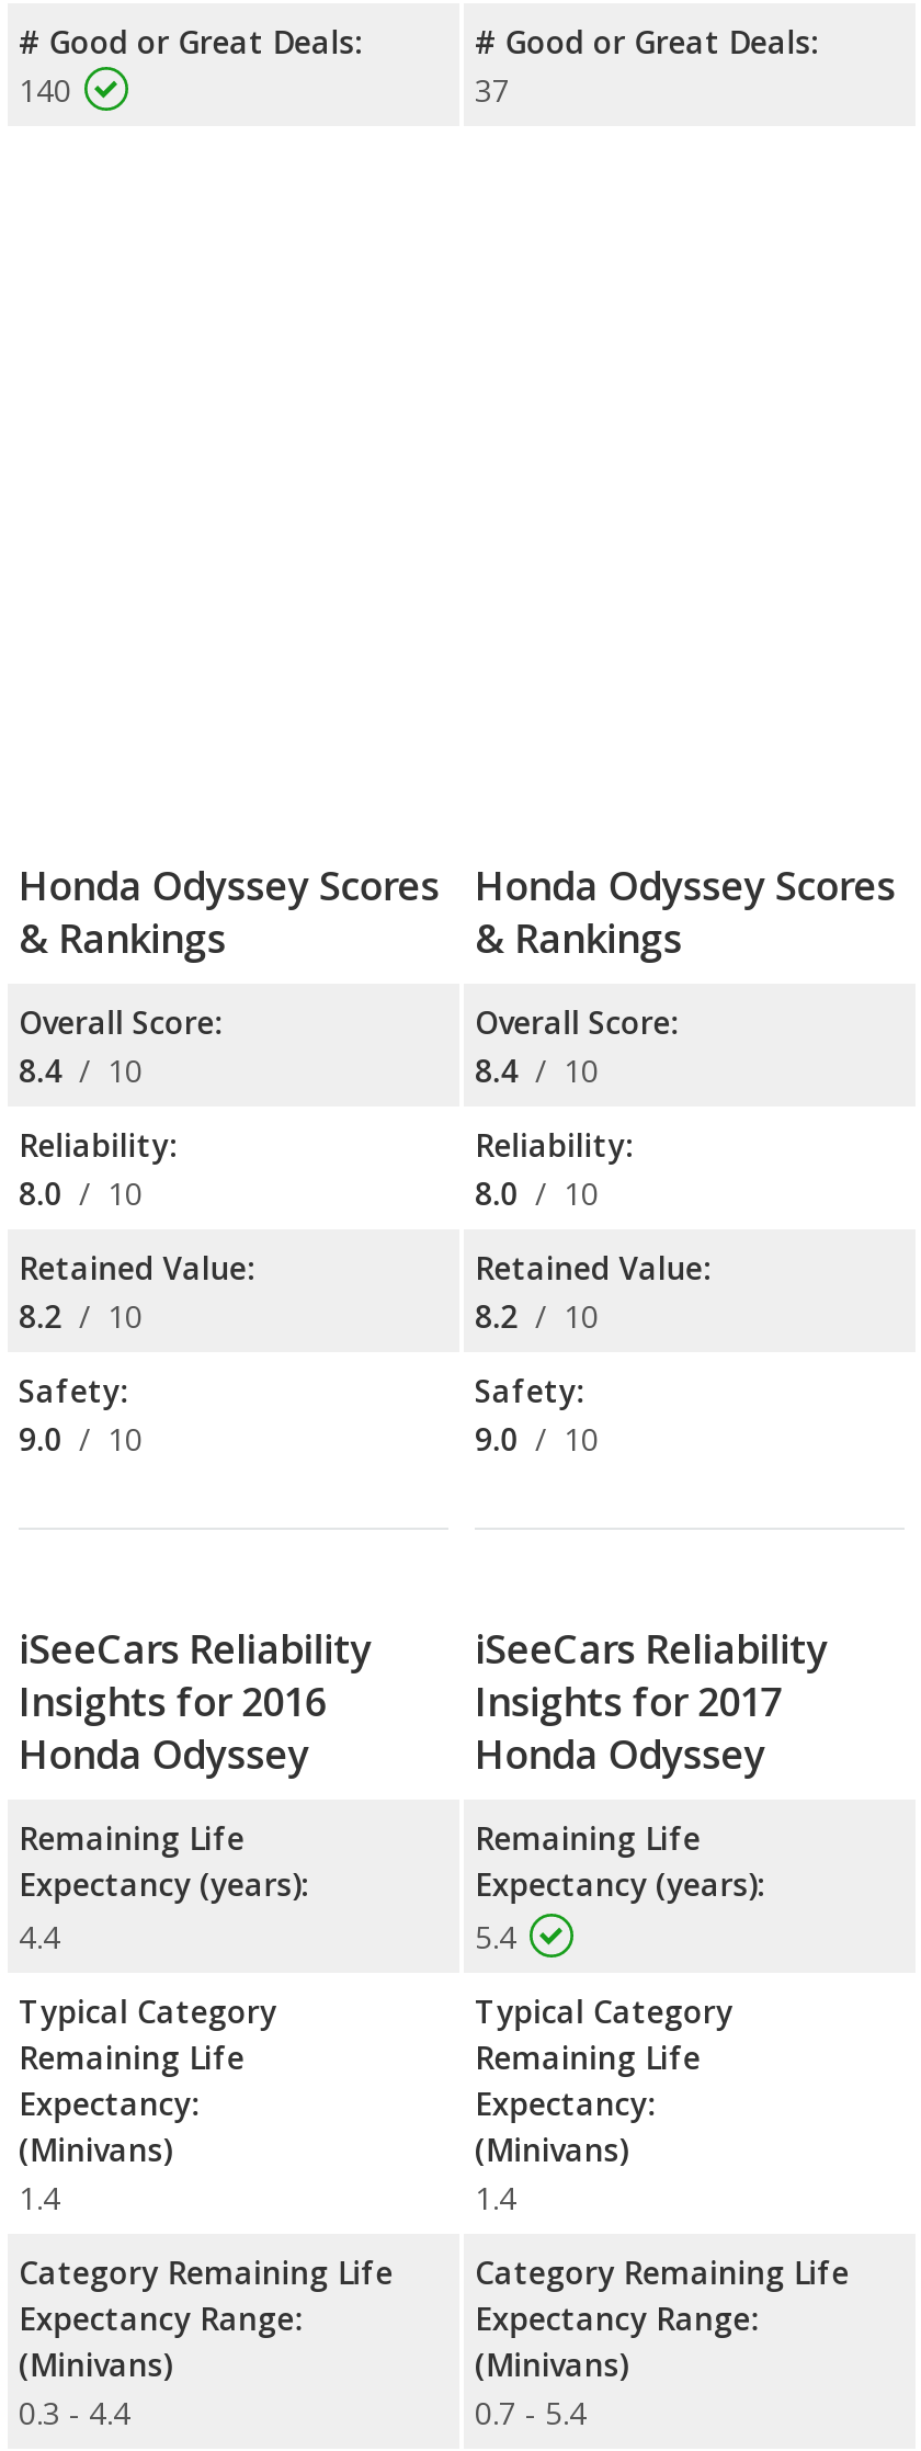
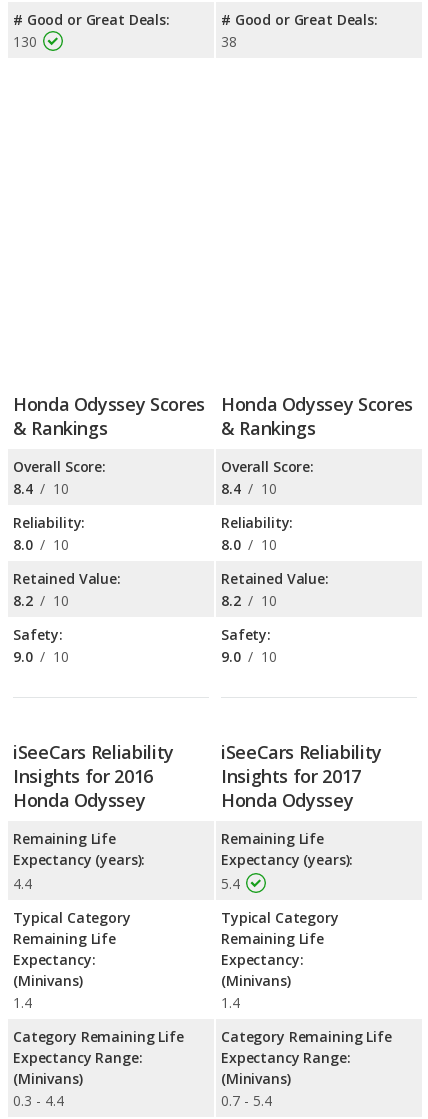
- 140
+ 130

- 37
+ 38
